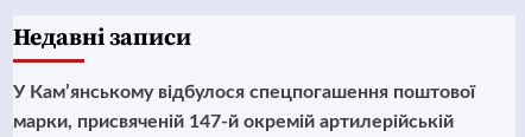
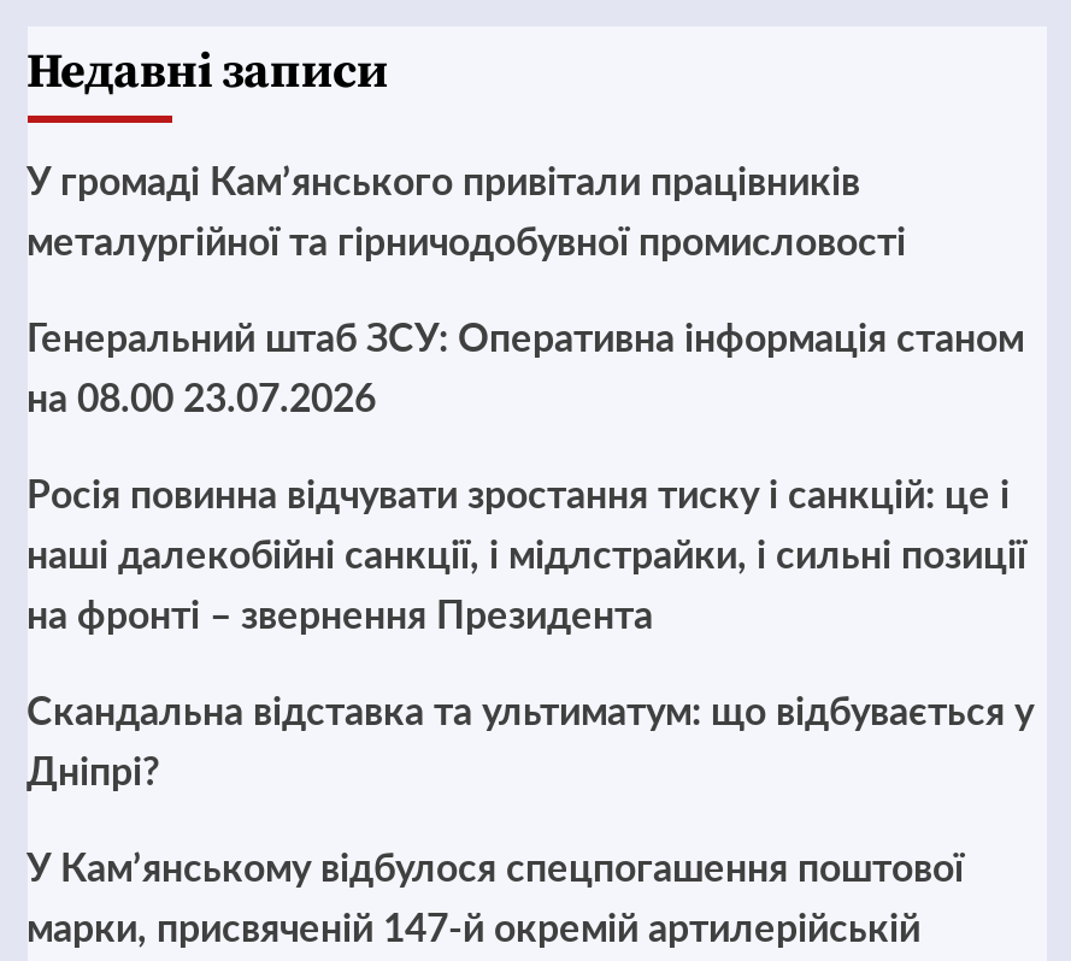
+ У громаді Кам’янського привітали працівників
+ металургійної та гірничодобувної промисловості
+ Генеральний штаб ЗСУ: Оперативна інформація станом
+ на 08.00 23.07.2026
+ Росія повинна відчувати зростання тиску і санкцій: це і
+ наші далекобійні санкції, і мідлстрайки, і сильні позиції
+ на фронті – звернення Президента
+ Скандальна відставка та ультиматум: що відбувається у
+ Дніпрі?
